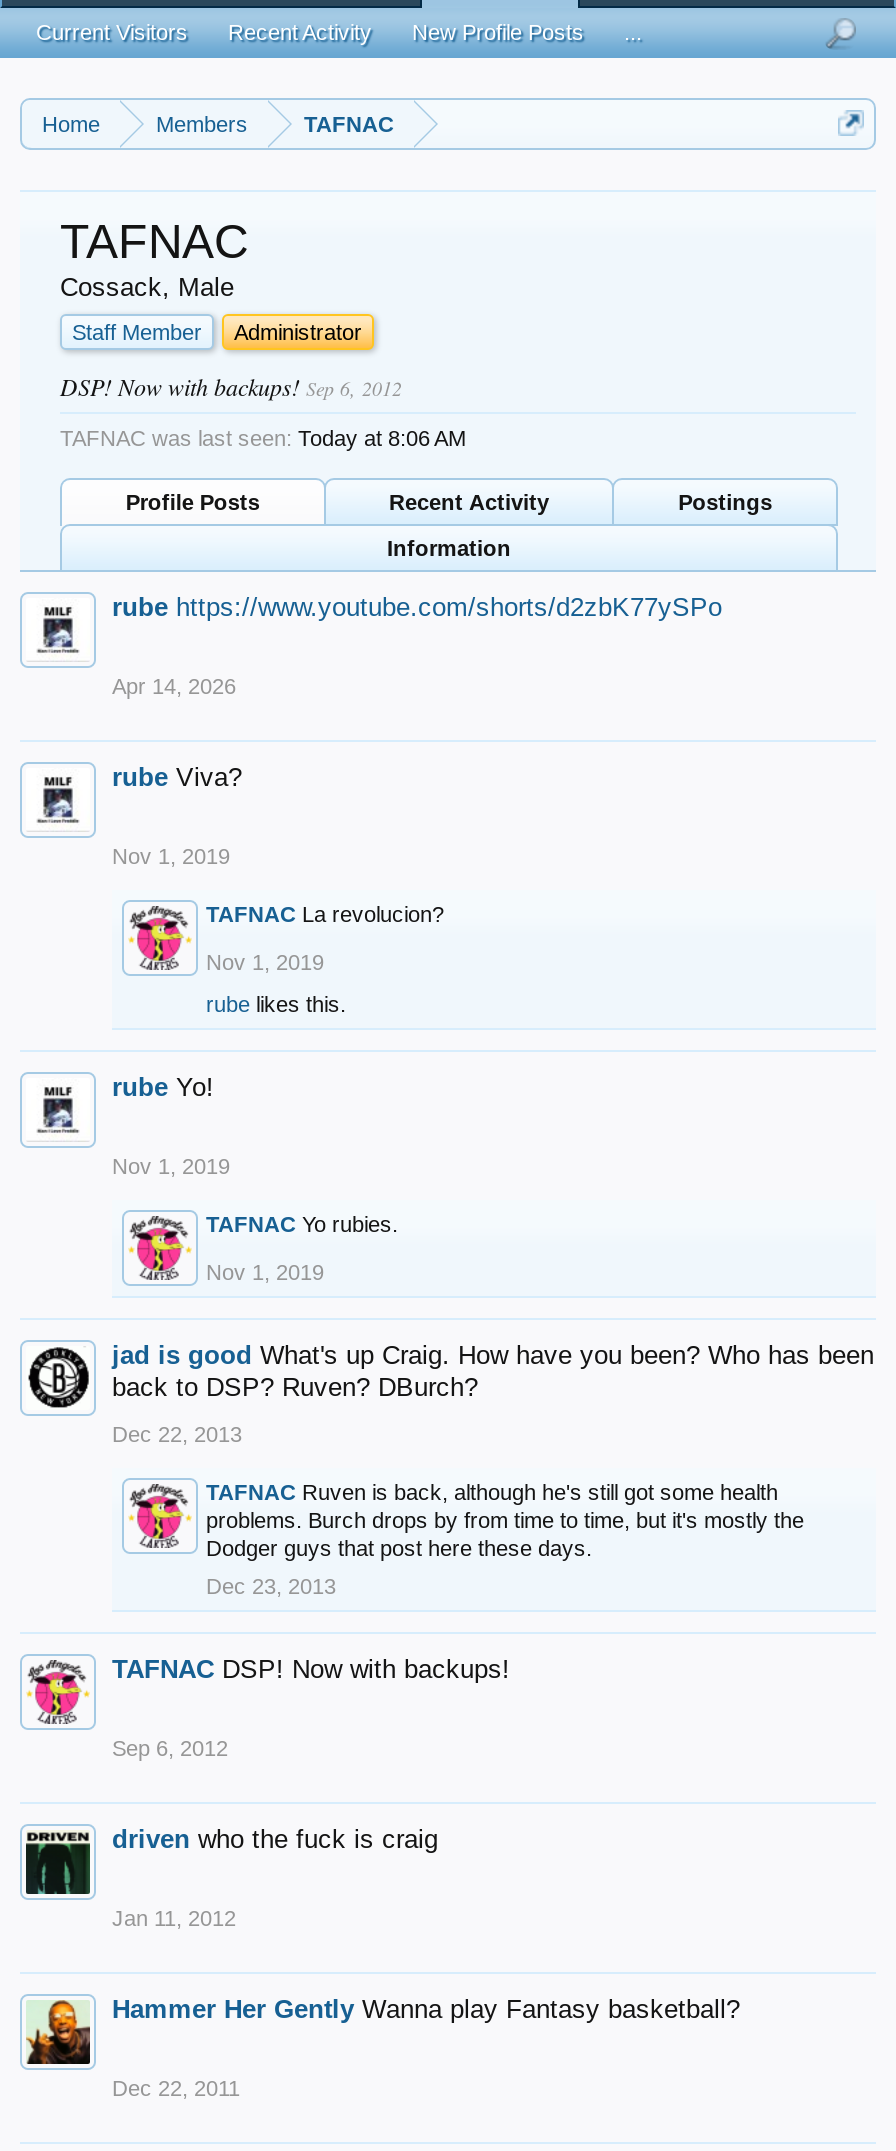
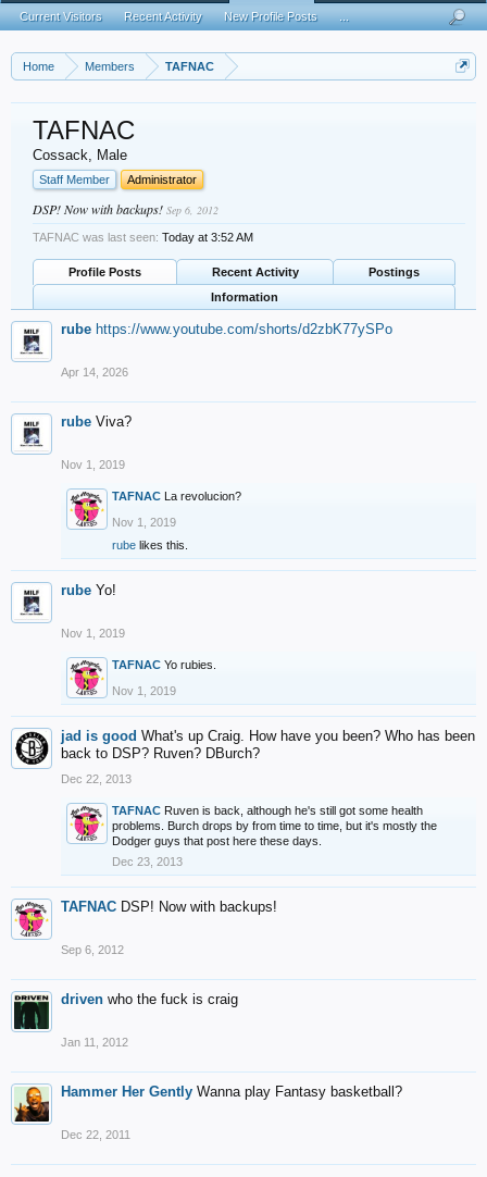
- TAFNAC was last seen: Today at 8:06 AM
+ TAFNAC was last seen: Today at 3:52 AM
